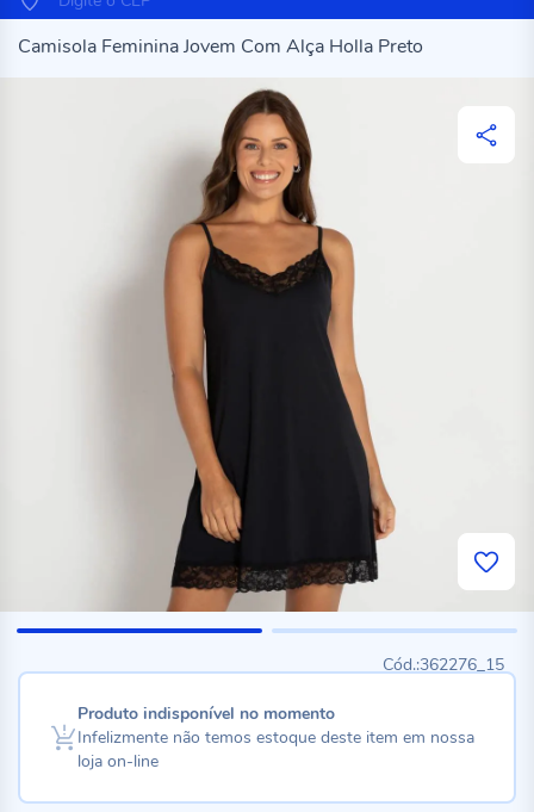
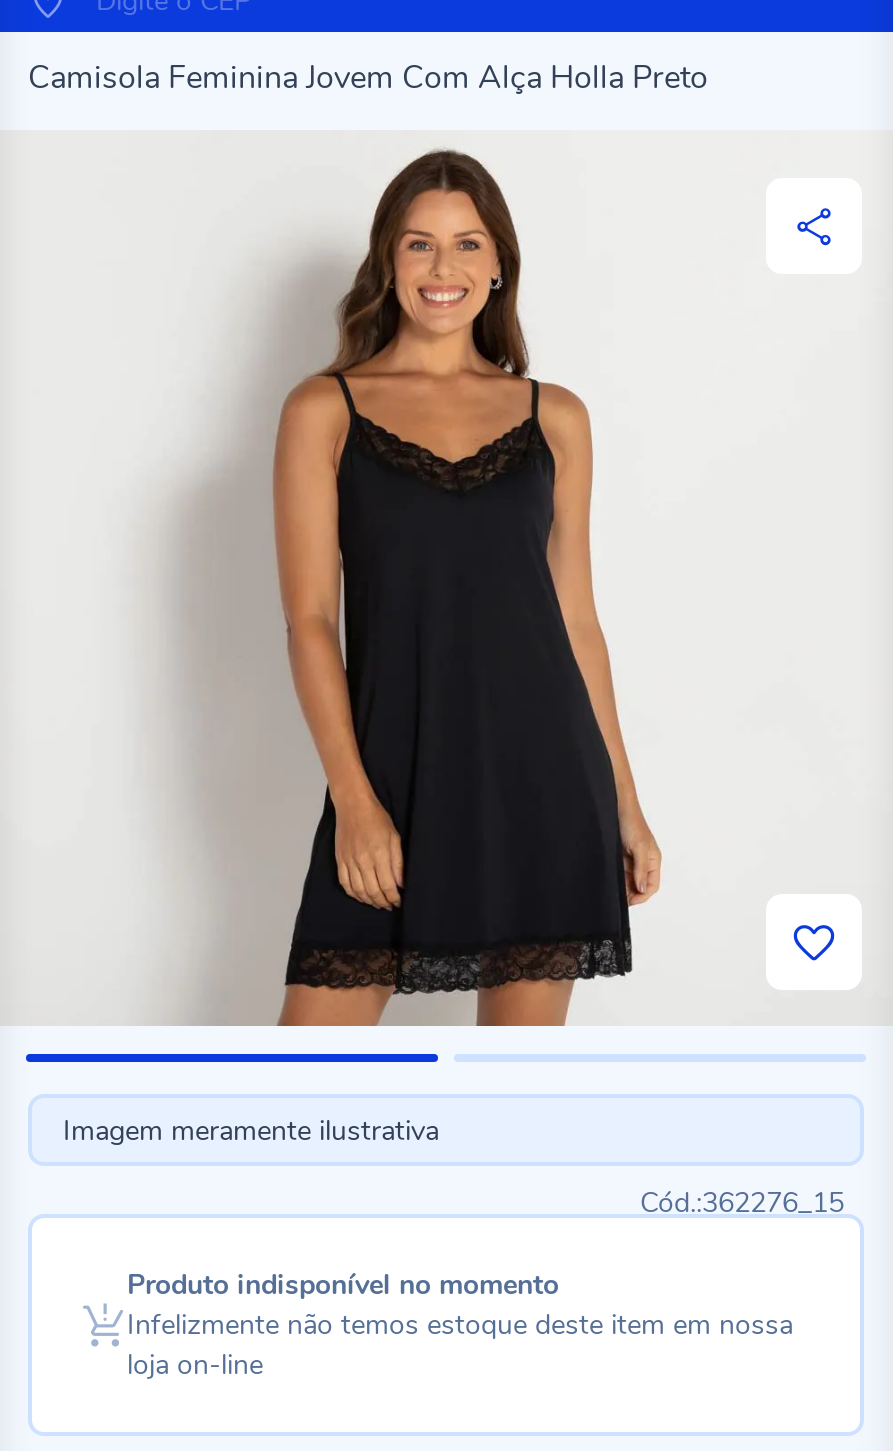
+ Imagem meramente ilustrativa
